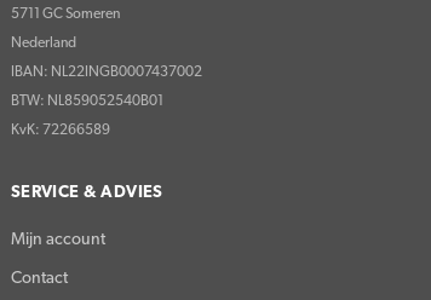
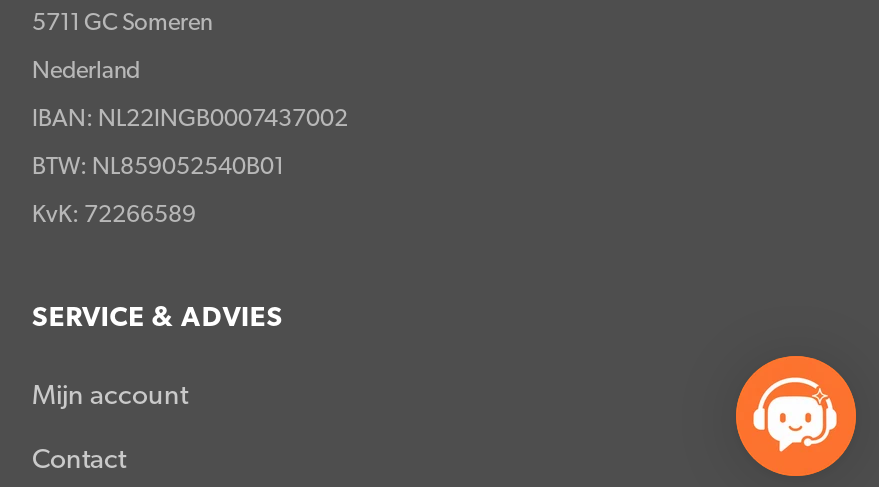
+ [image]
